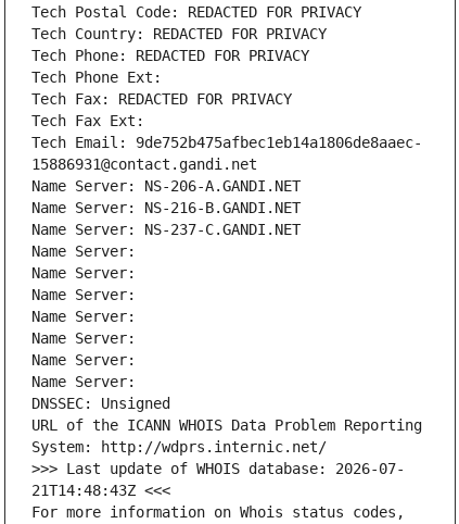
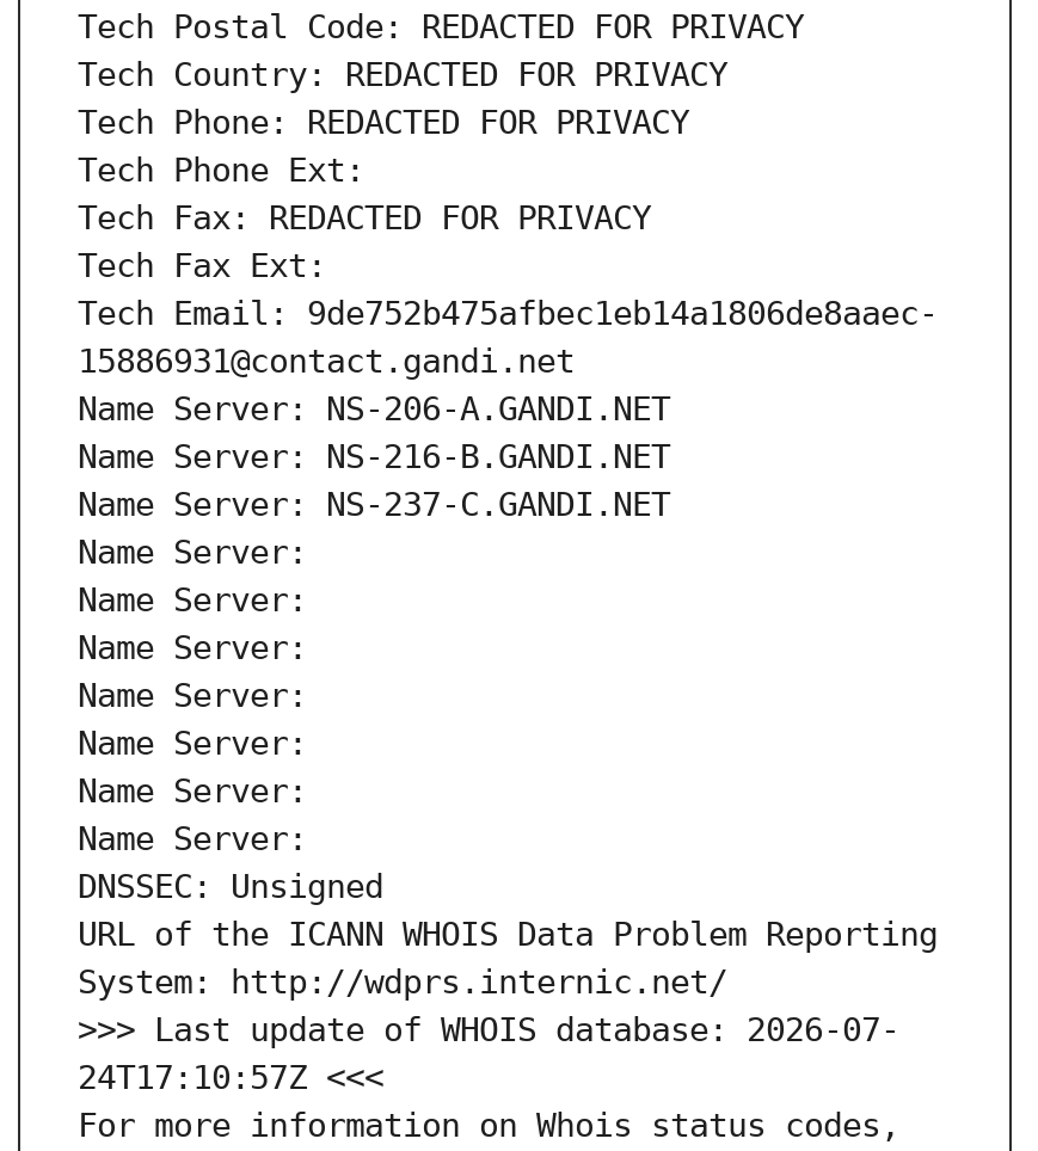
- 21T14:48:43Z <<<
+ 24T17:10:57Z <<<
